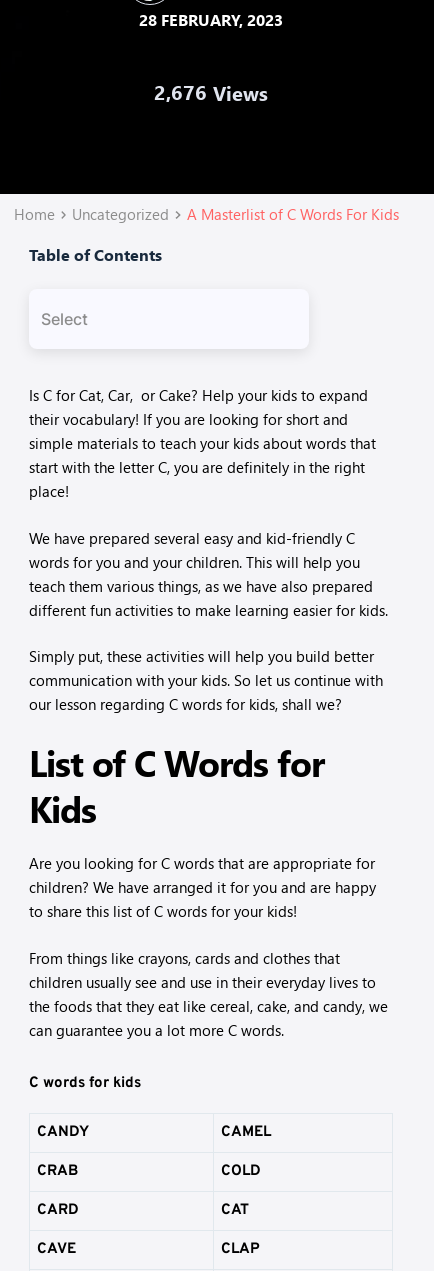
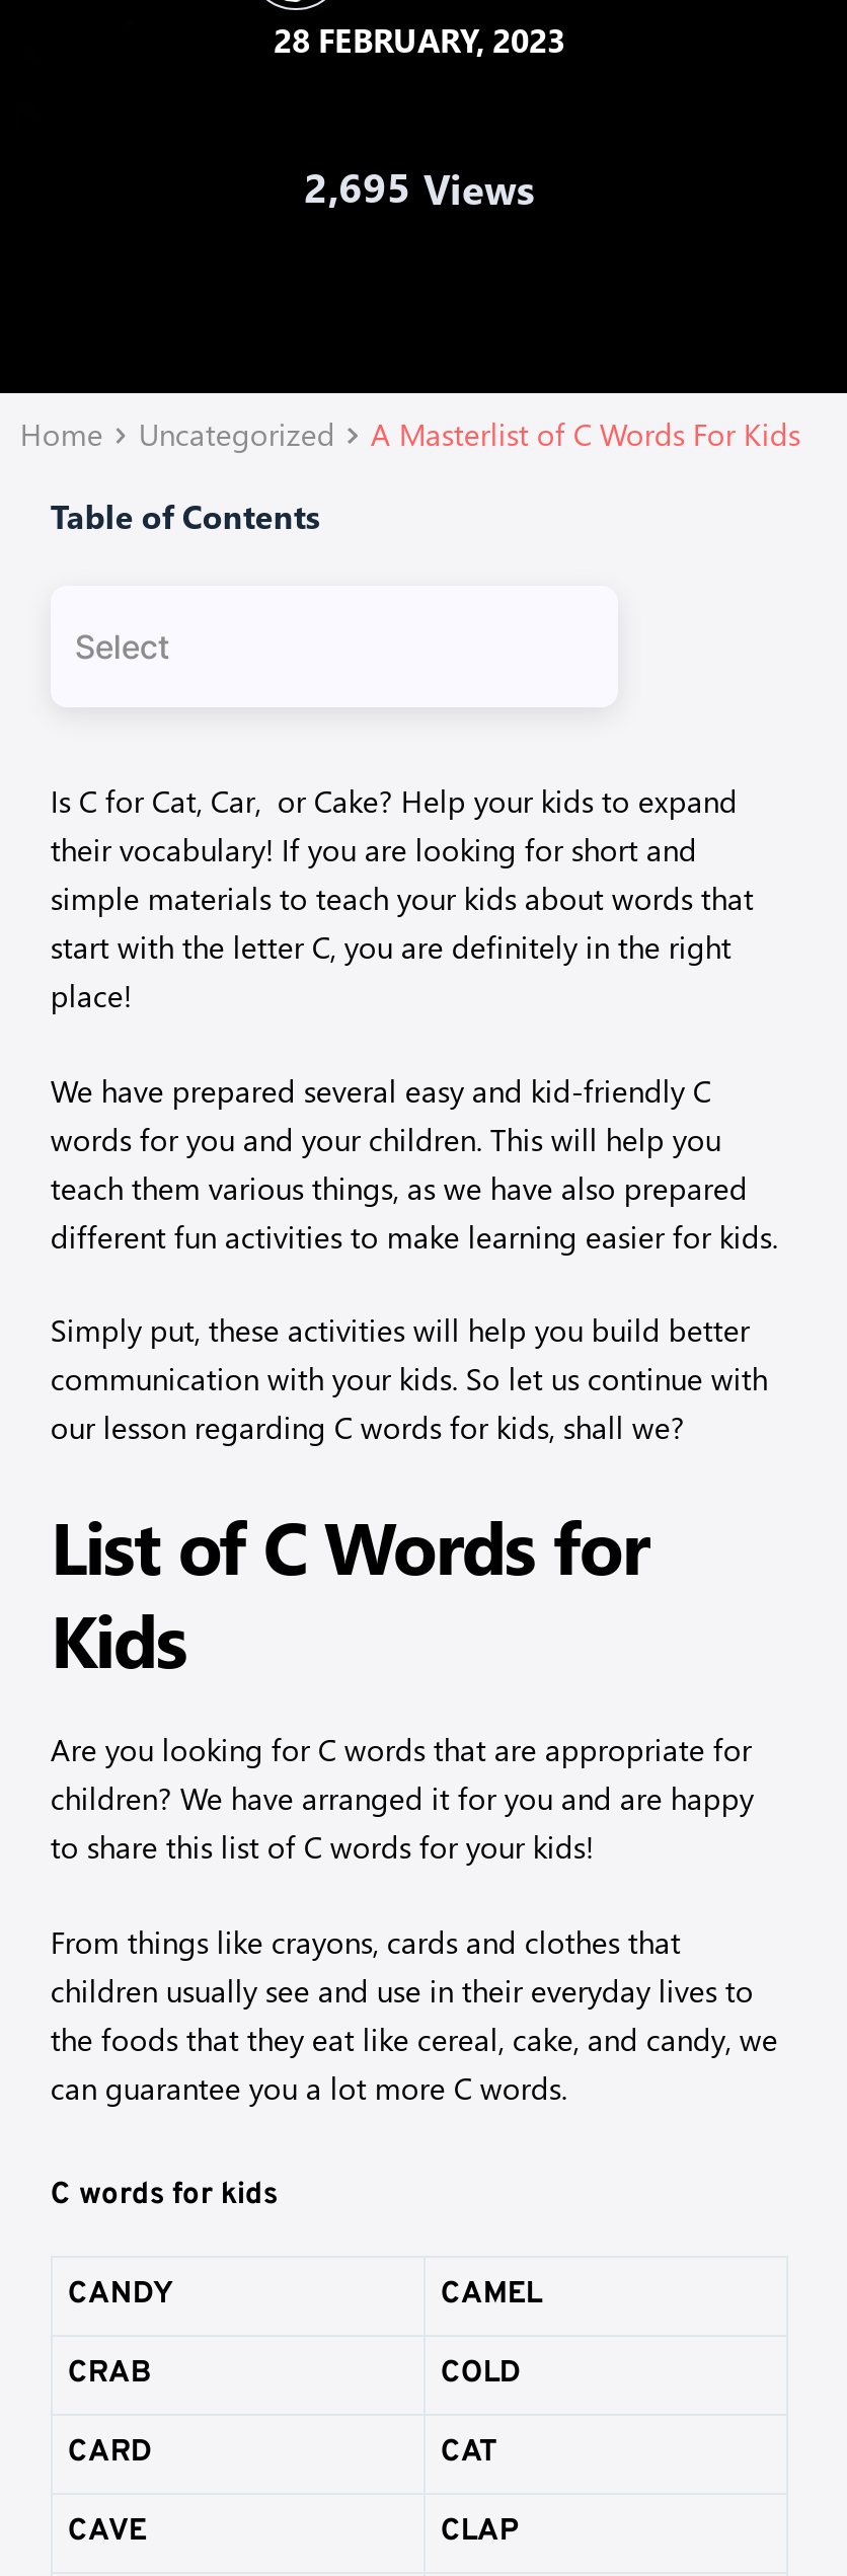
- 2,676 Views
+ 2,695 Views
